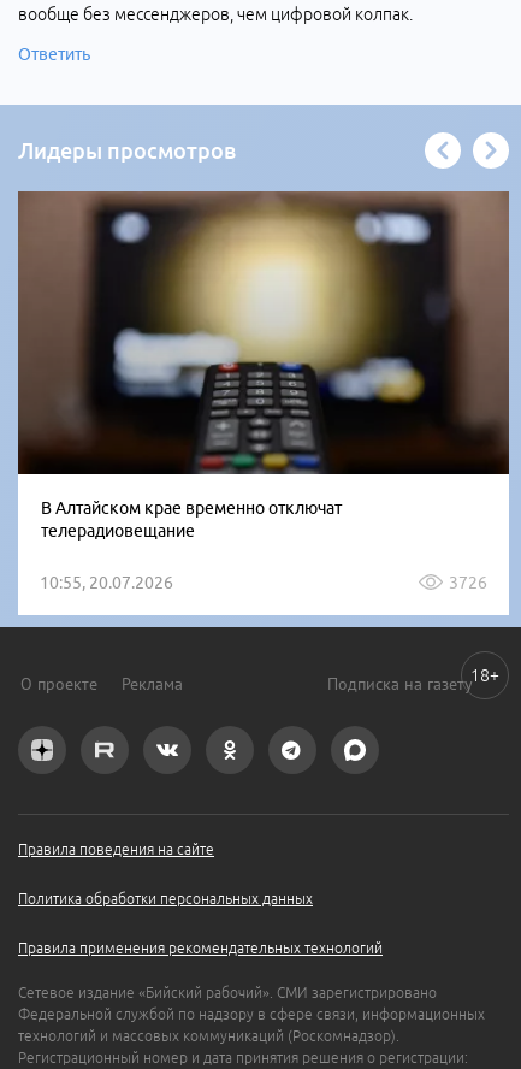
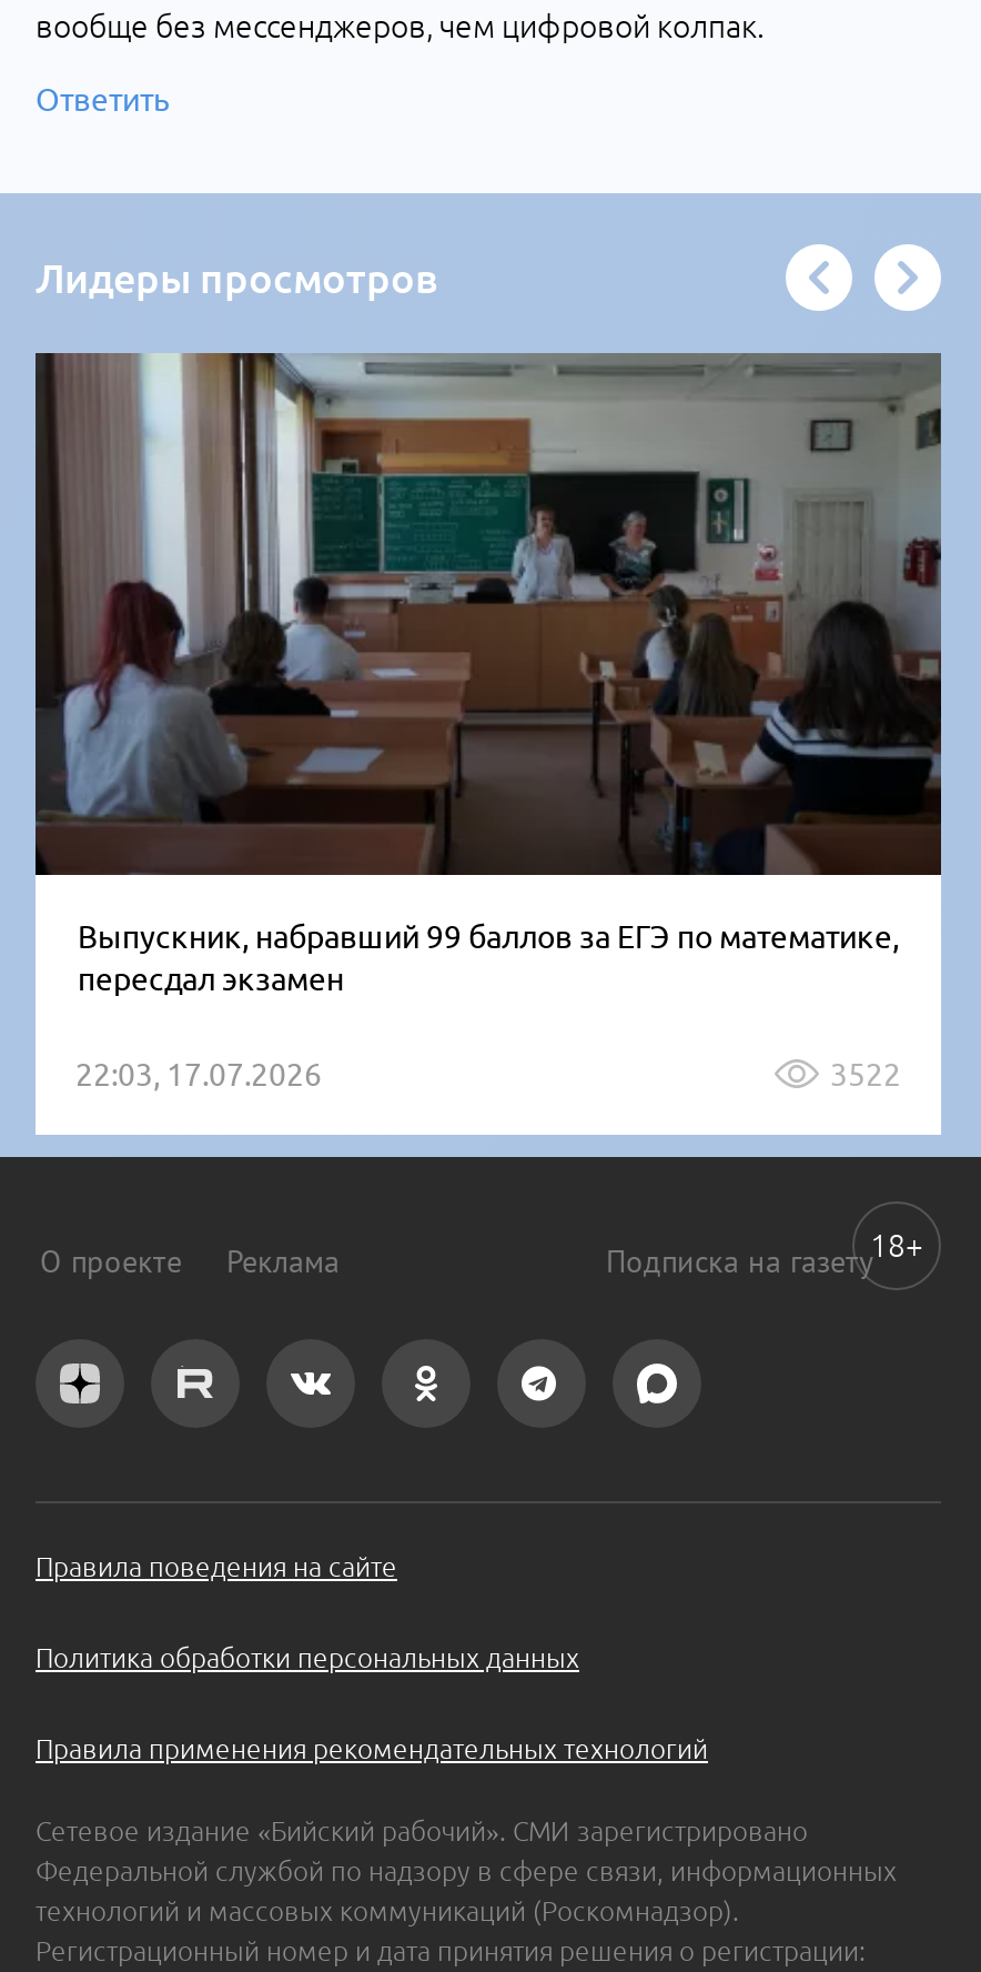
- [image]
- В Алтайском крае временно отключат
- телерадиовещание
+ [image]
+ Выпускник, набравший 99 баллов за ЕГЭ по математике,
+ пересдал экзамен

- 10:55, 20.07.2026
- 3726
+ 22:03, 17.07.2026
+ 3522
